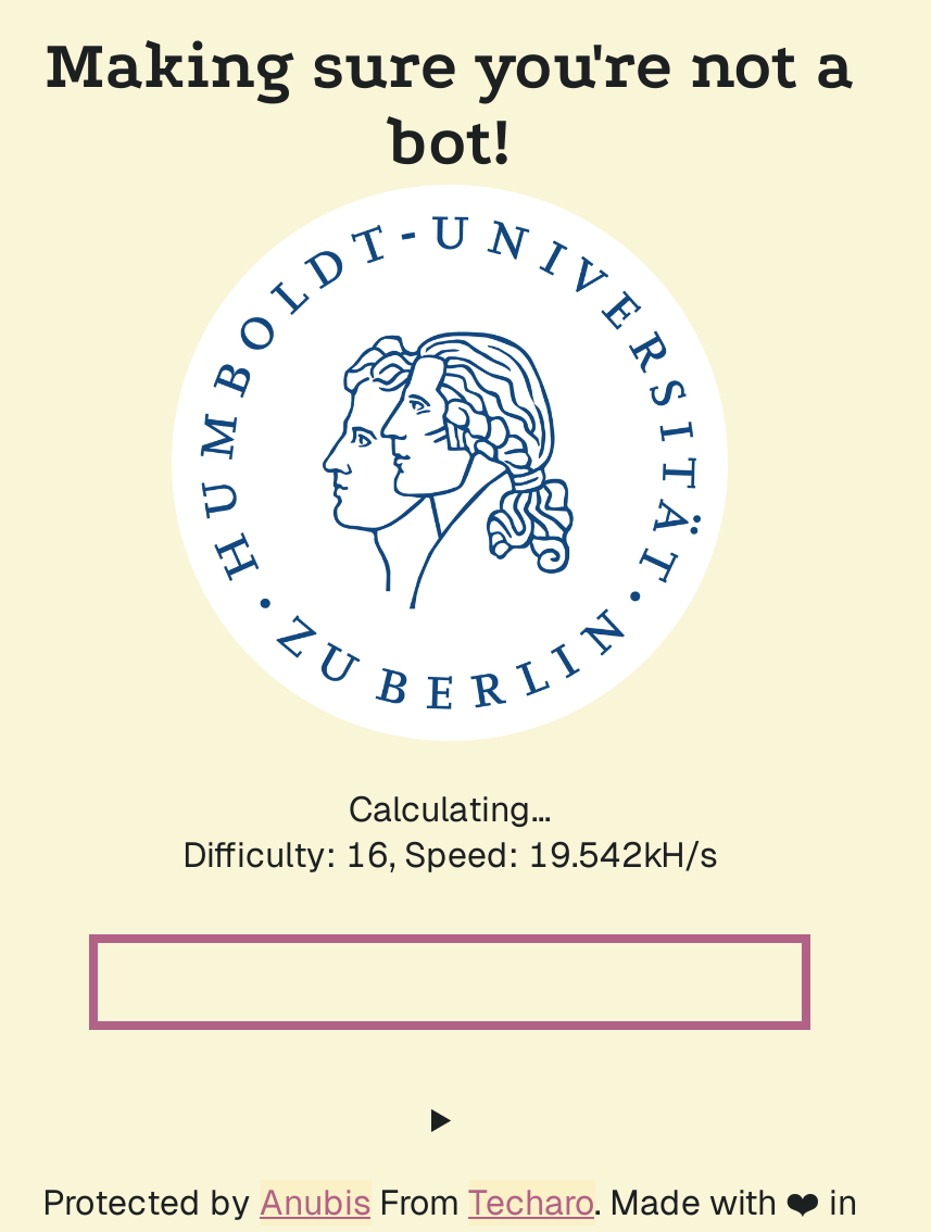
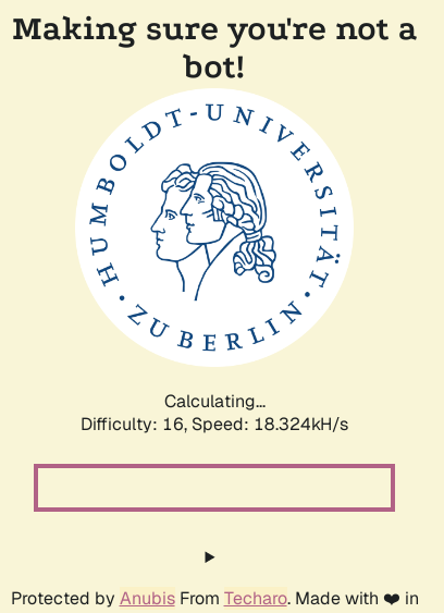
- Difficulty: 16, Speed: 19.542kH/s
+ Difficulty: 16, Speed: 18.324kH/s
